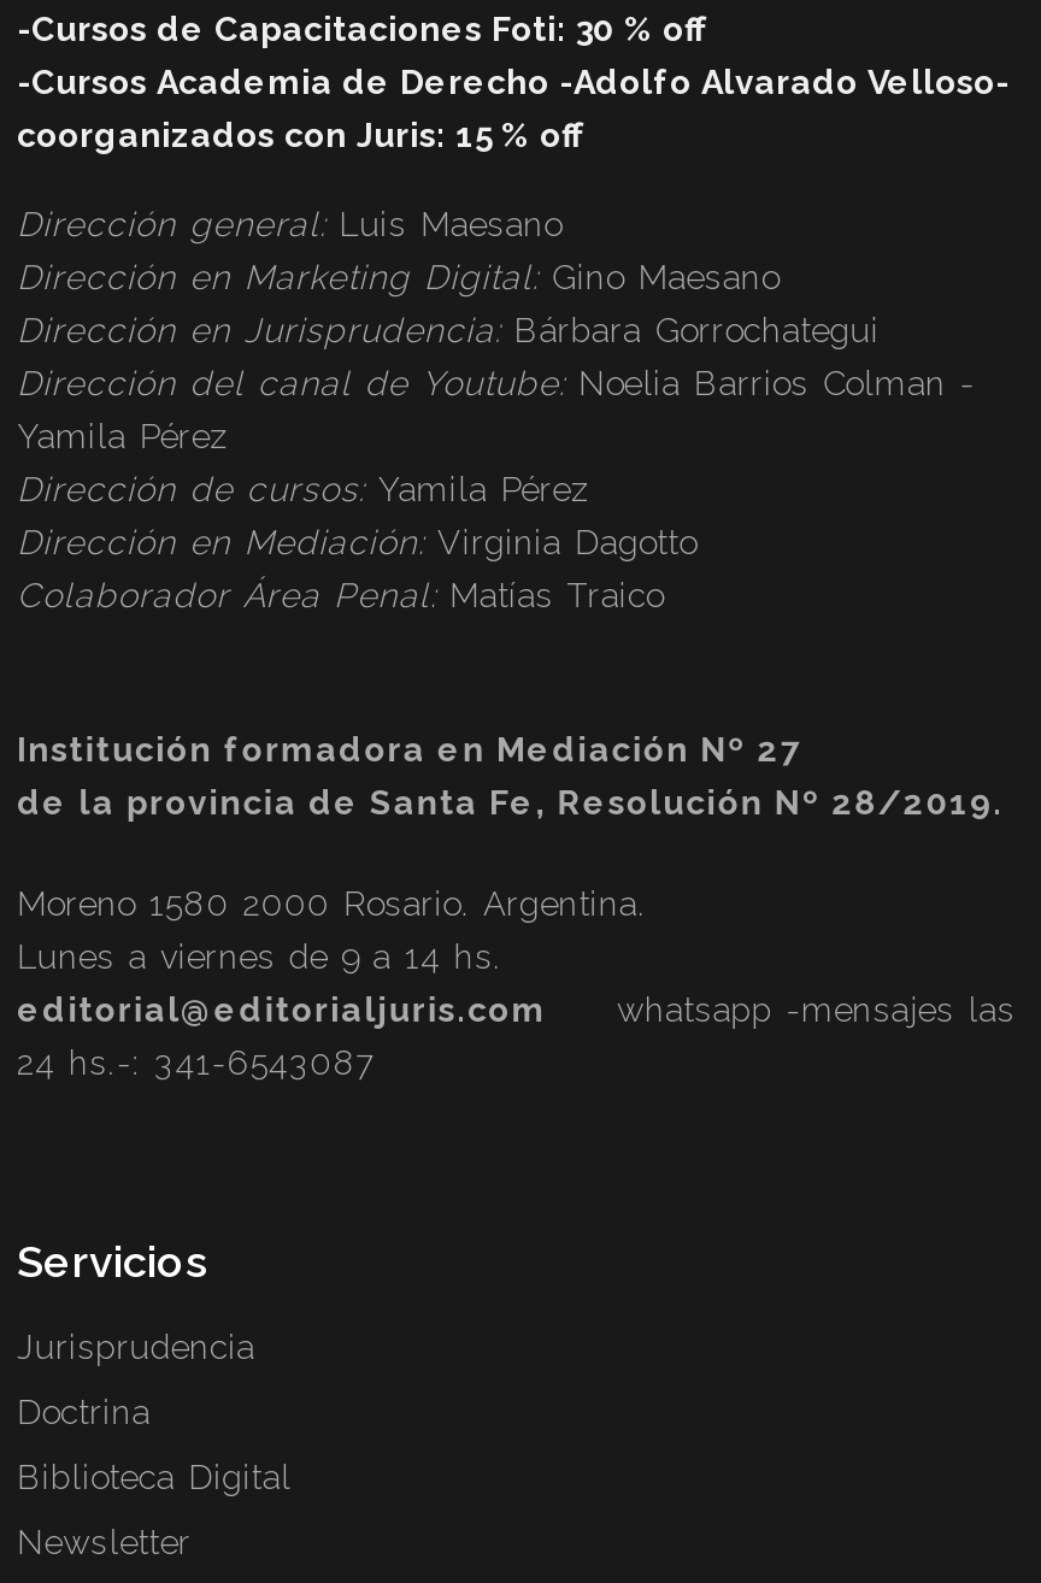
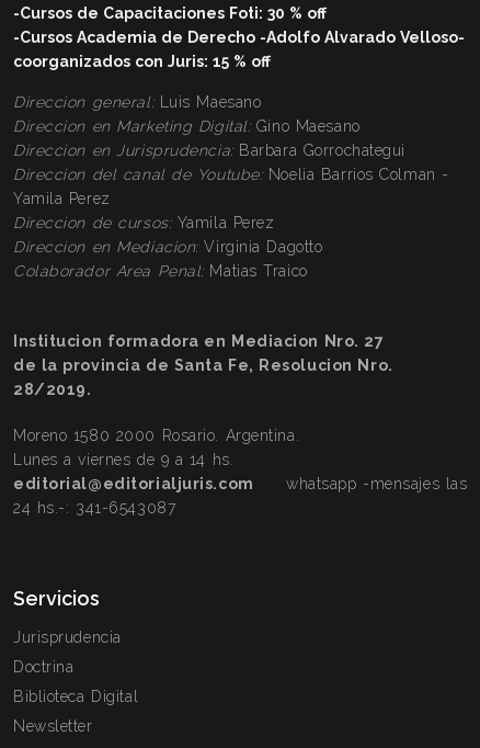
- Dirección general: Luis Maesano
- Dirección en Marketing Digital: Gino Maesano
- Dirección en Jurisprudencia: Bárbara Gorrochategui
- Dirección del canal de Youtube: Noelia Barrios Colman -
- Yamila Pérez
- Dirección de cursos: Yamila Pérez
- Dirección en Mediación: Virginia Dagotto
- Colaborador Área Penal: Matías Traico
+ Direccion general: Luis Maesano
+ Direccion en Marketing Digital: Gino Maesano
+ Direccion en Jurisprudencia: Barbara Gorrochategui
+ Direccion del canal de Youtube: Noelia Barrios Colman -
+ Yamila Perez
+ Direccion de cursos: Yamila Perez
+ Direccion en Mediacion: Virginia Dagotto
+ Colaborador Area Penal: Matias Traico

- Institución formadora en Mediación Nº 27
- de la provincia de Santa Fe, Resolución Nº 28/2019.
+ Institucion formadora en Mediacion Nro. 27
+ de la provincia de Santa Fe, Resolucion Nro.
+ 28/2019.
